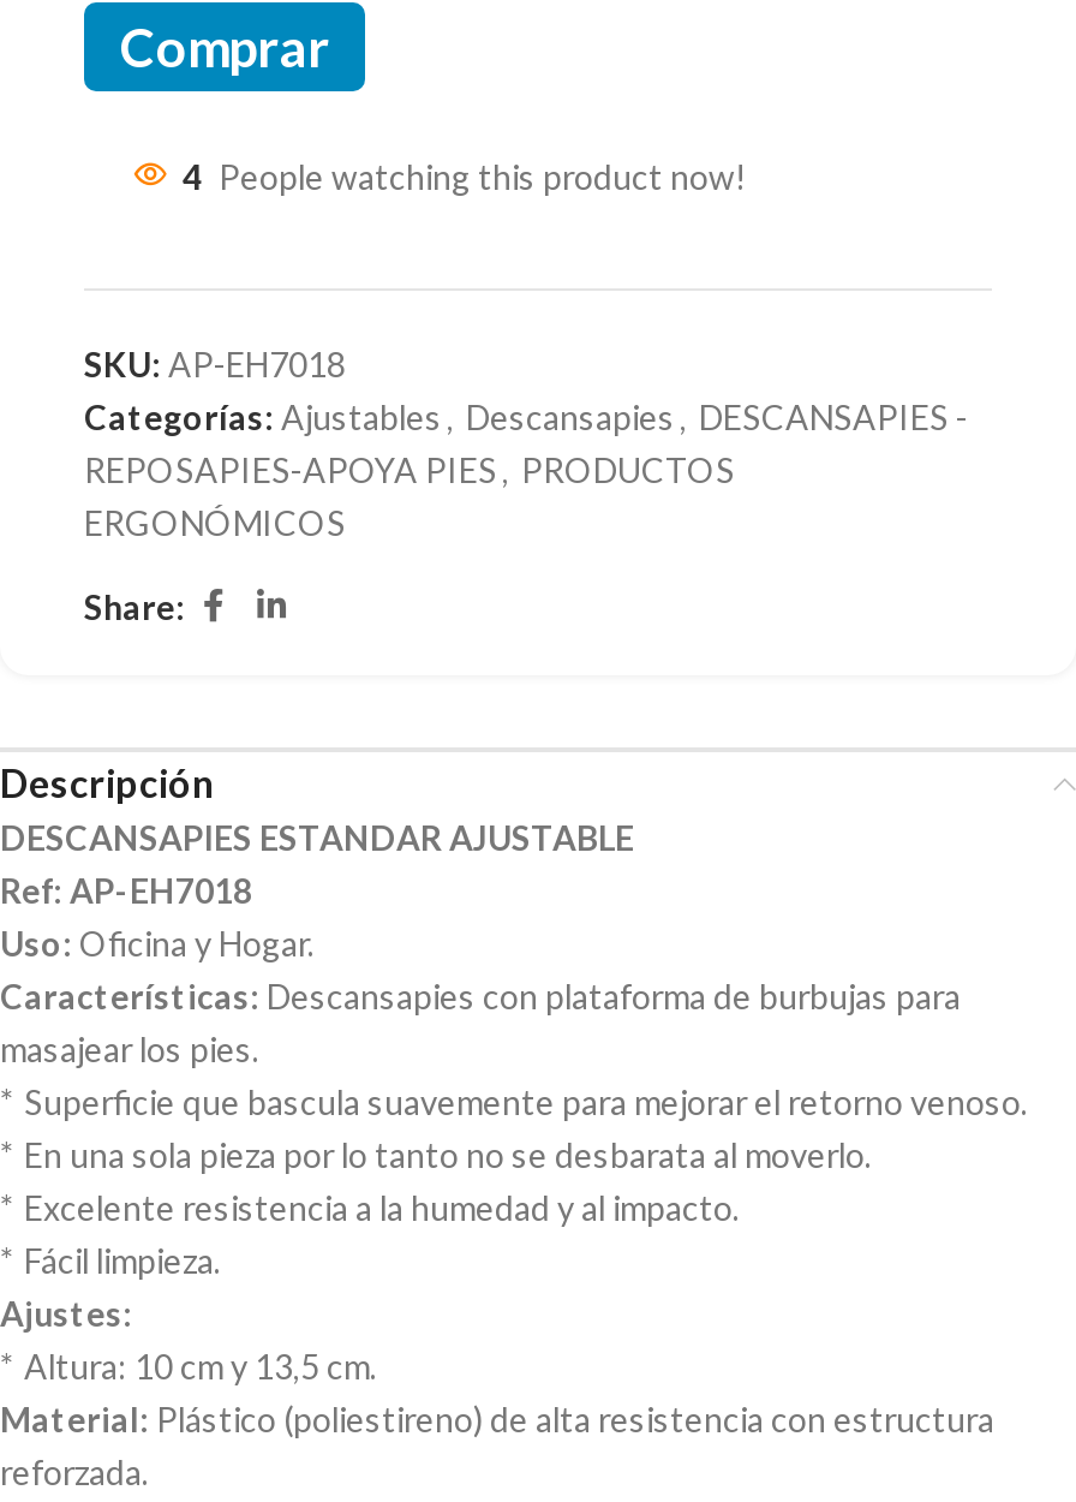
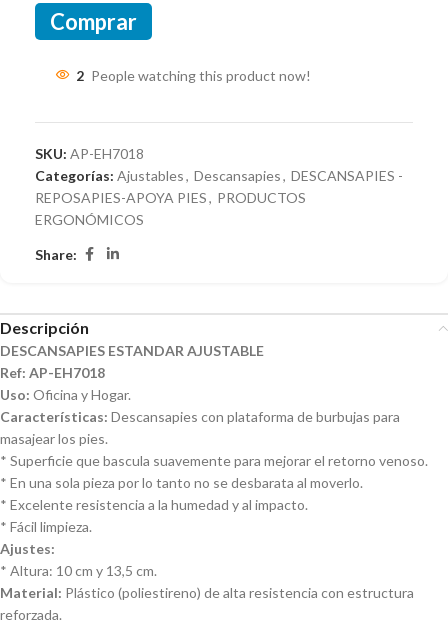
- 4 People watching this product now!
+ 2 People watching this product now!
